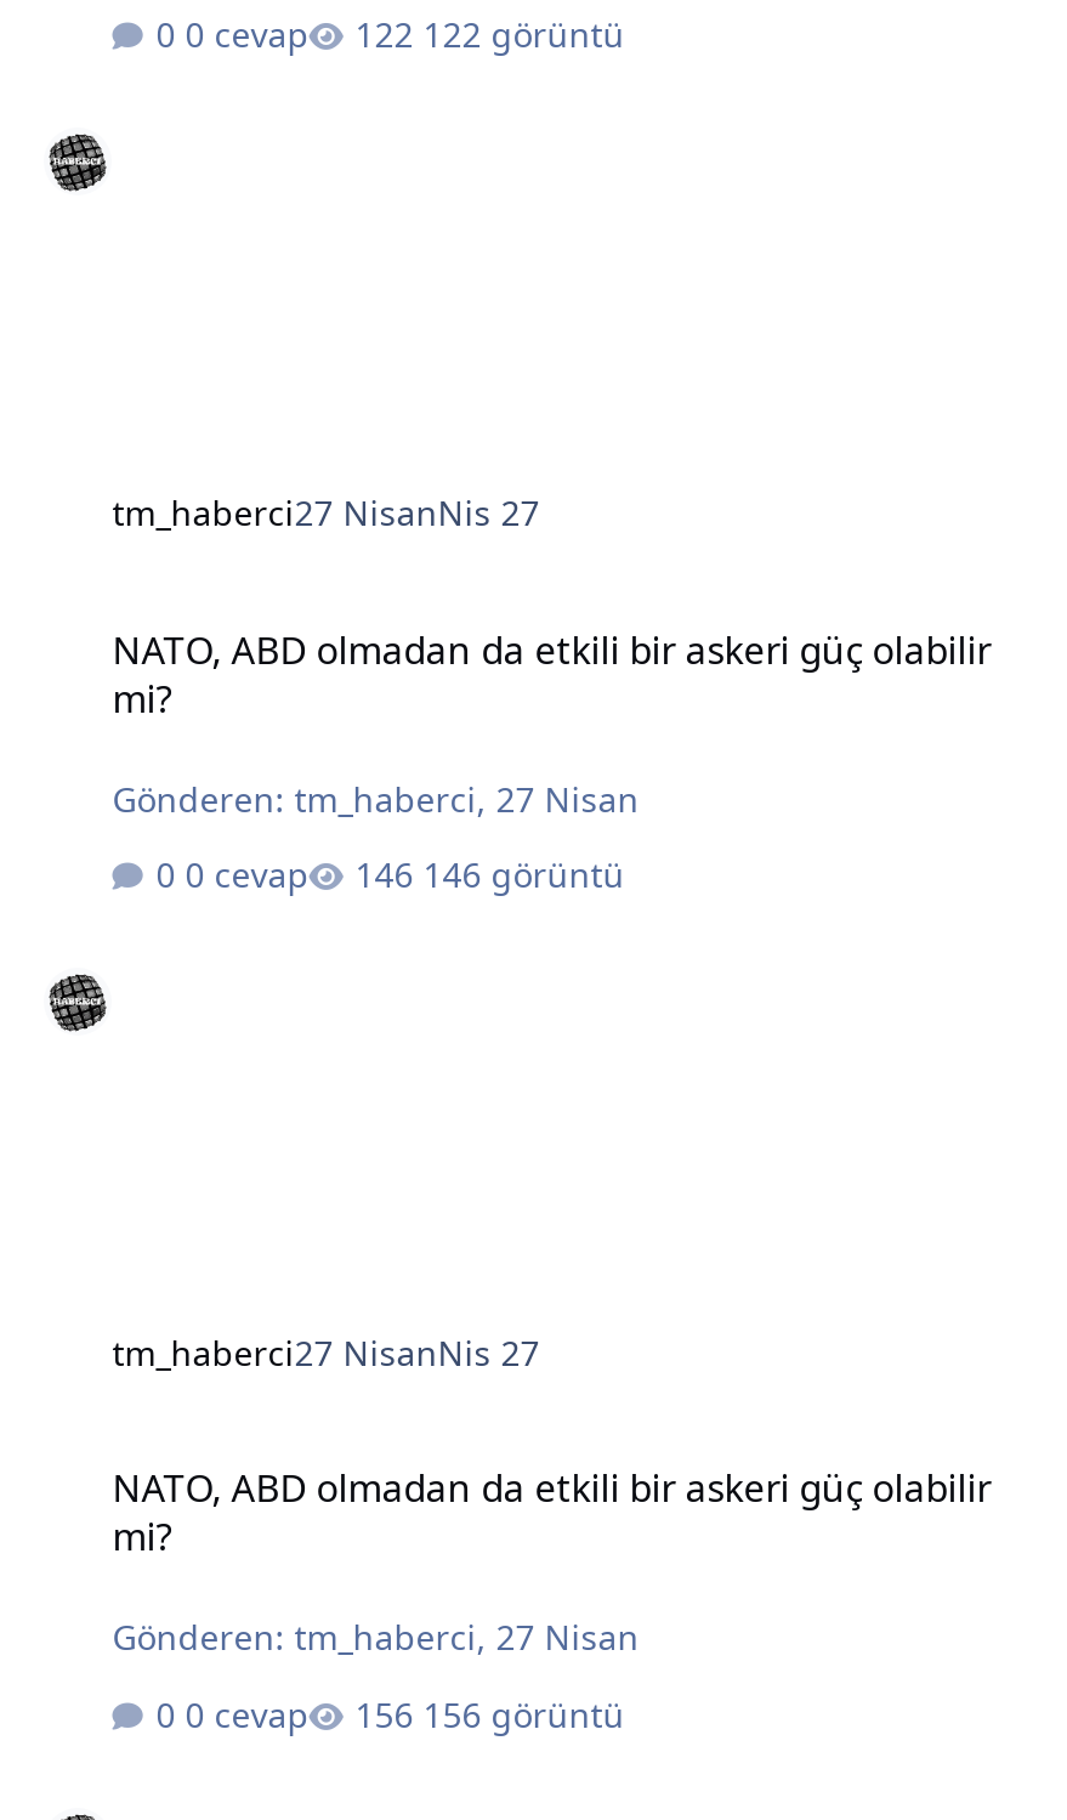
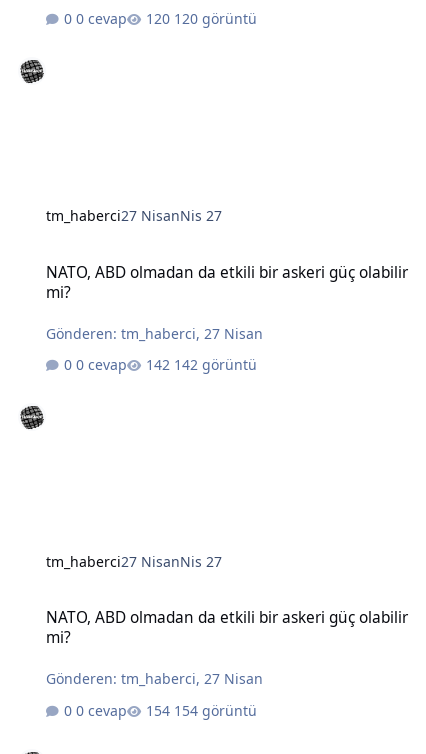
- 122 görüntü
+ 120 görüntü

- 146 görüntü
+ 142 görüntü

- 156 görüntü
+ 154 görüntü
